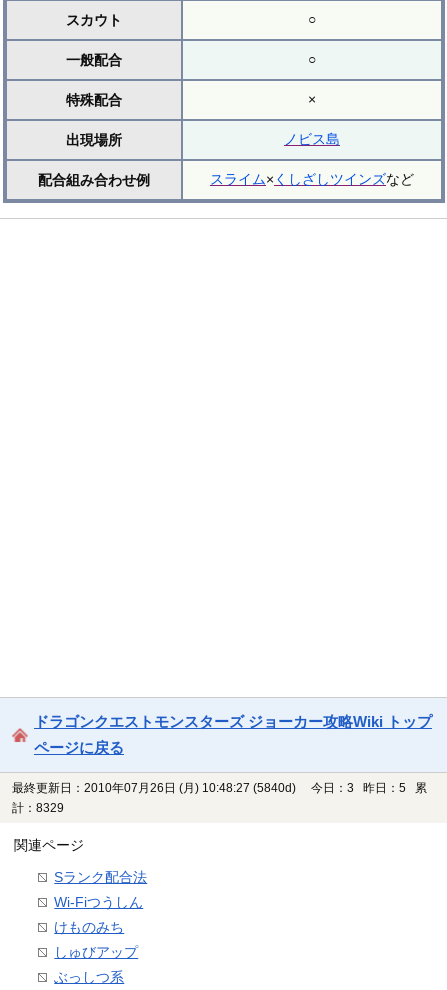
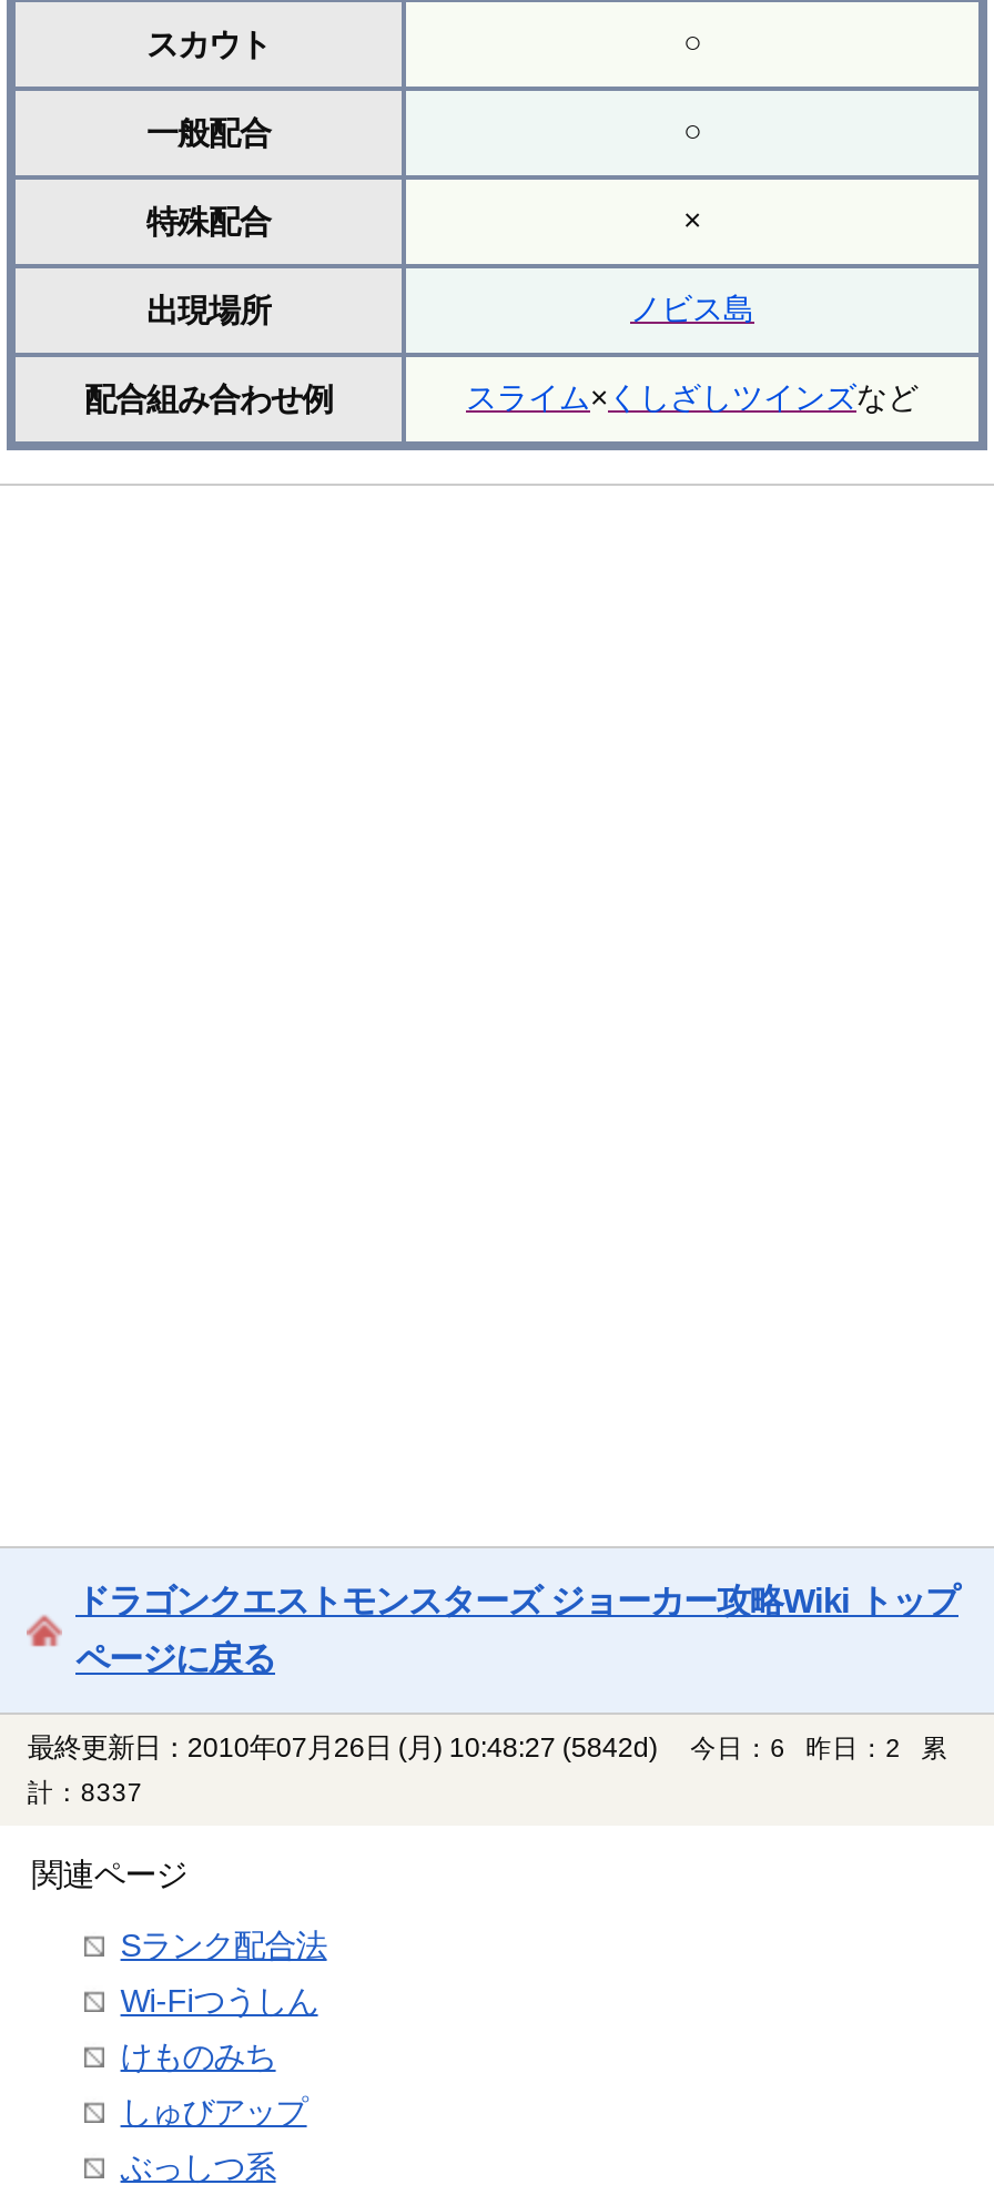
- 最終更新日：2010年07月26日 (月) 10:48:27 (5840d)
+ 最終更新日：2010年07月26日 (月) 10:48:27 (5842d)

- 今日：3 昨日：5 累
+ 今日：6 昨日：2 累

- 計：8329
+ 計：8337
